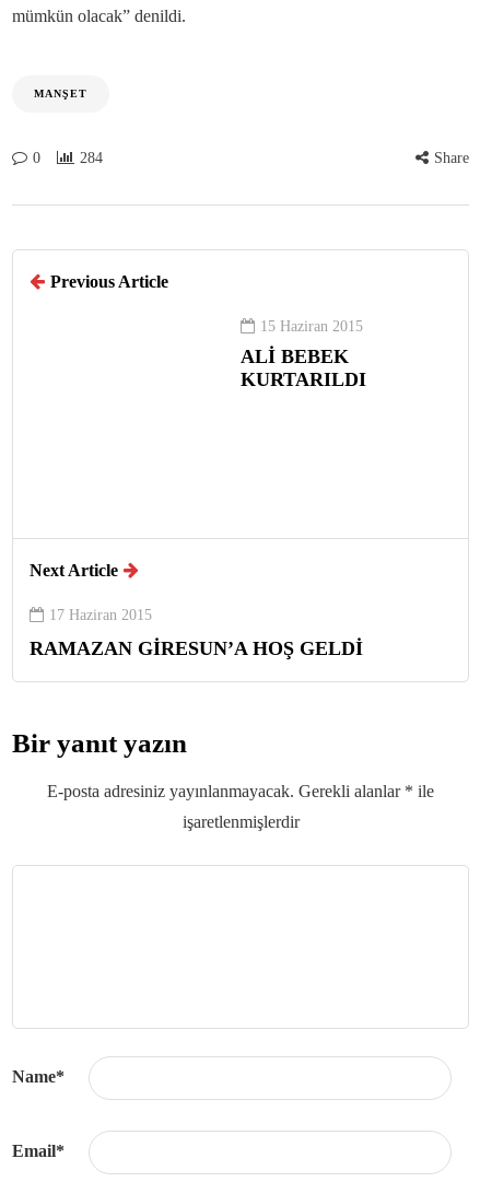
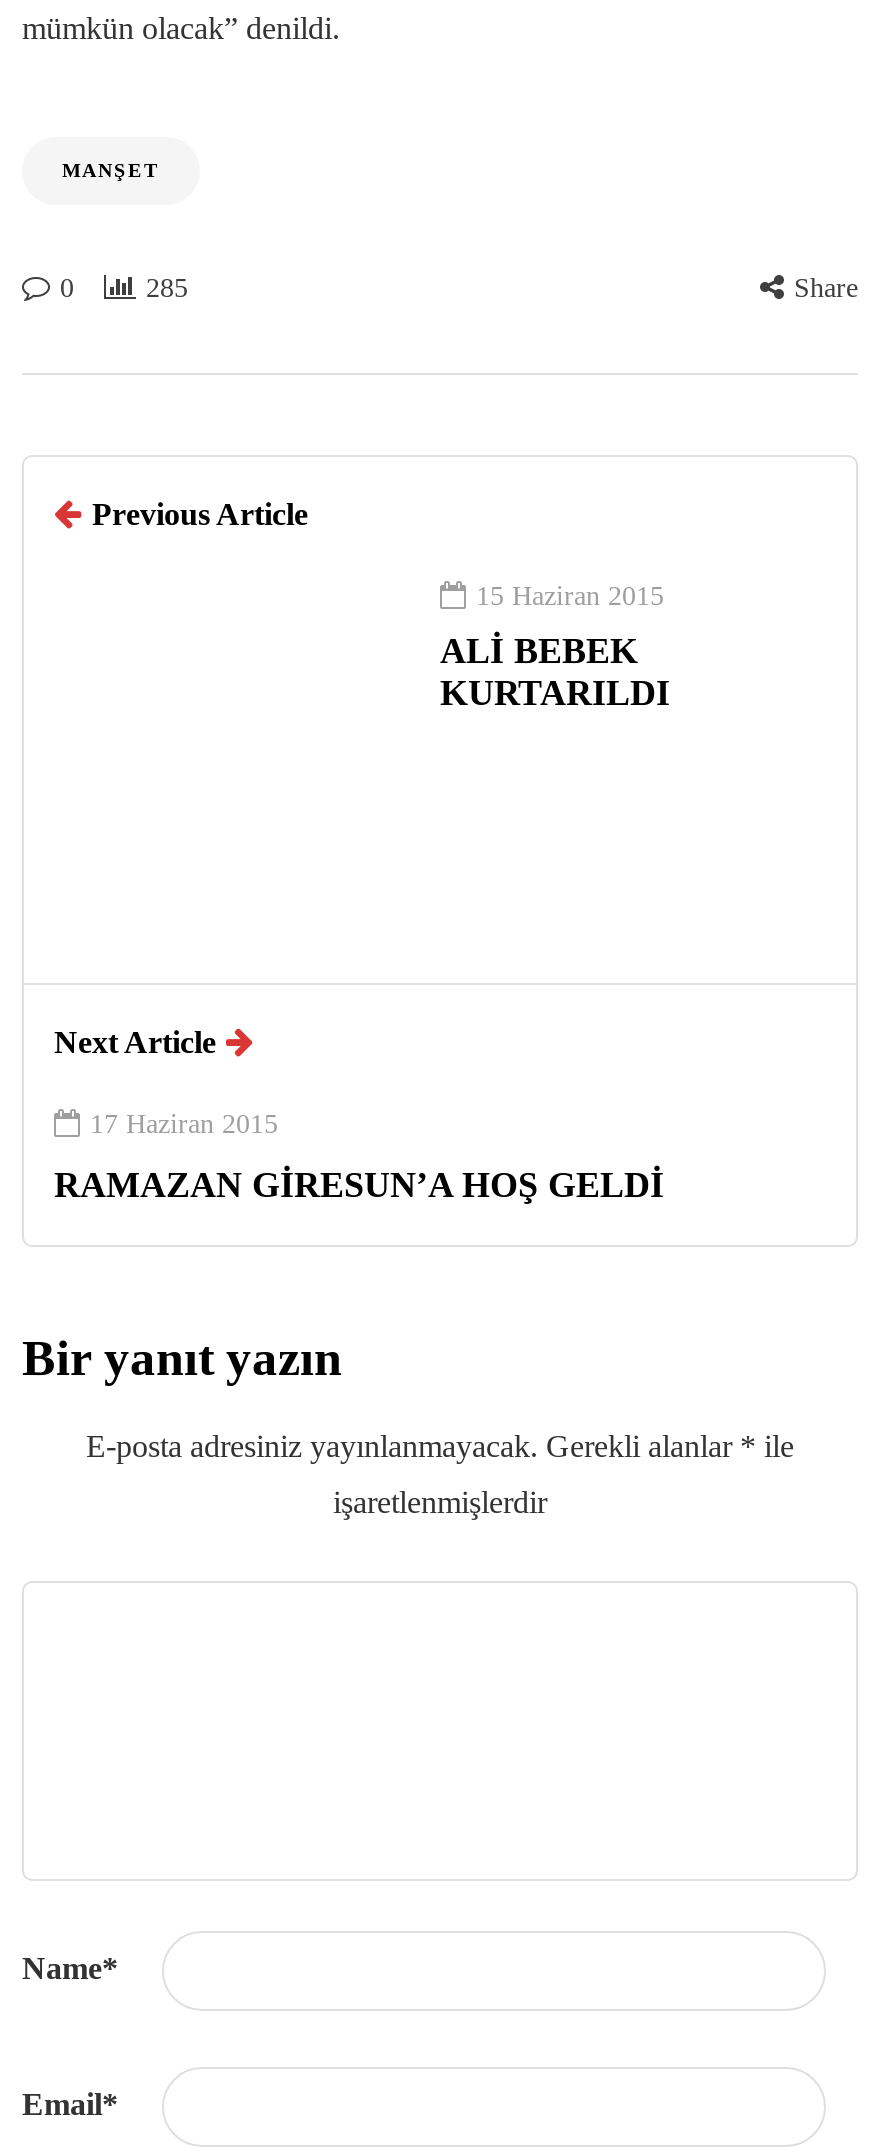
- 284
+ 285
